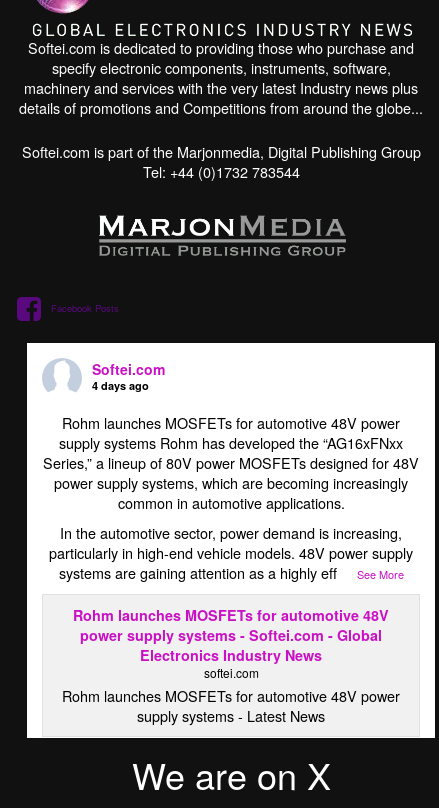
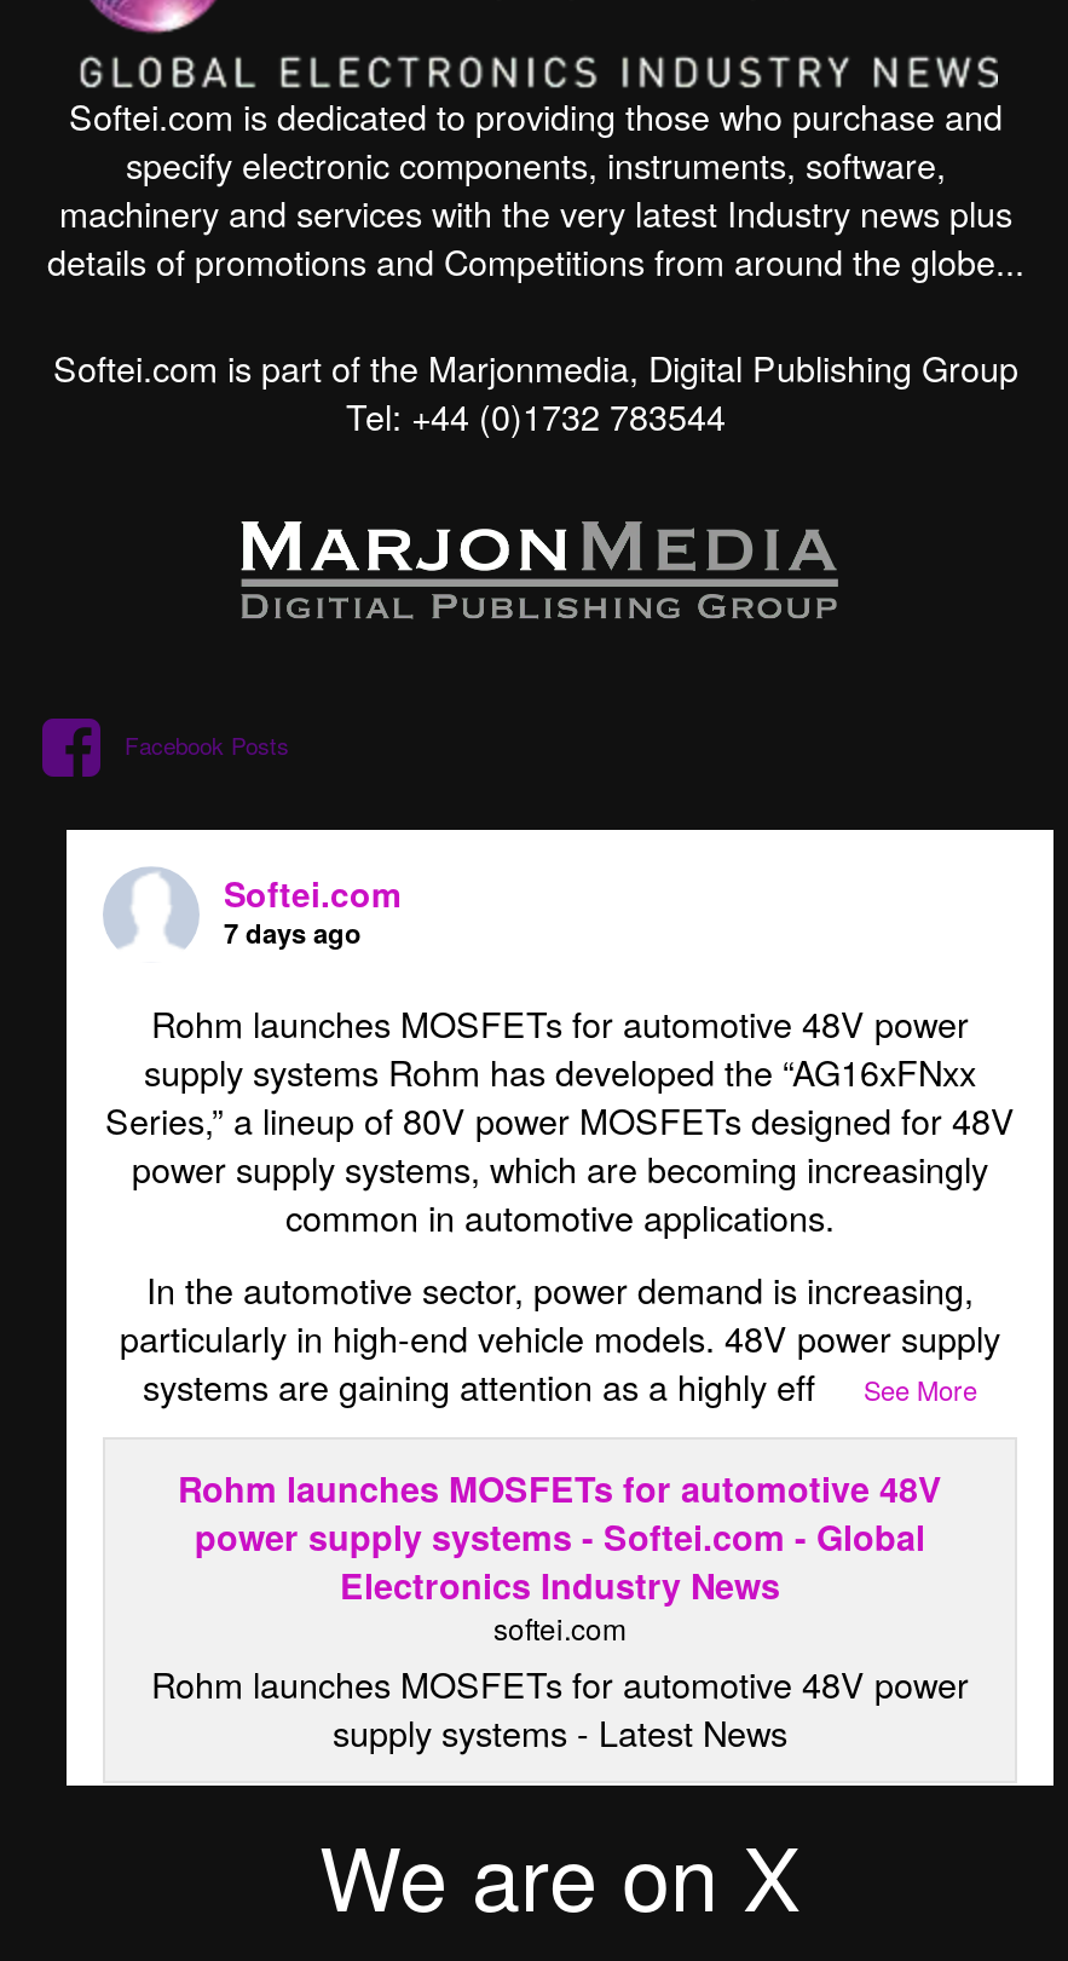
- 4 days ago
+ 7 days ago
